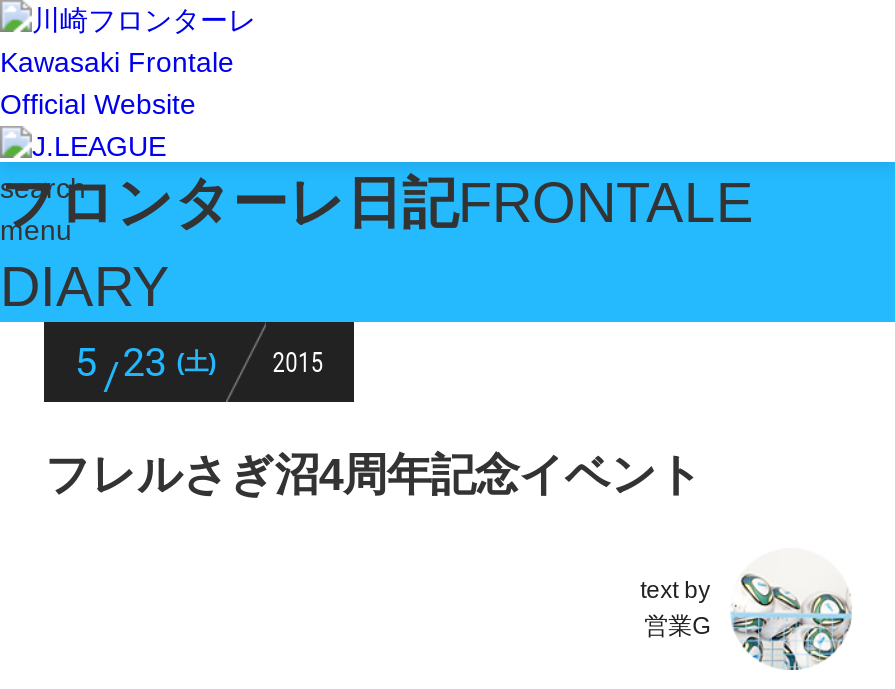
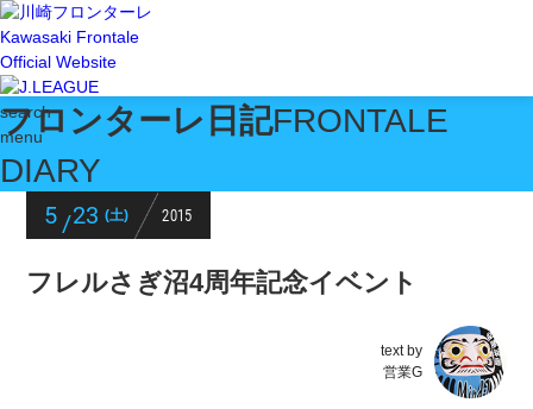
- [image]
+ [image]
